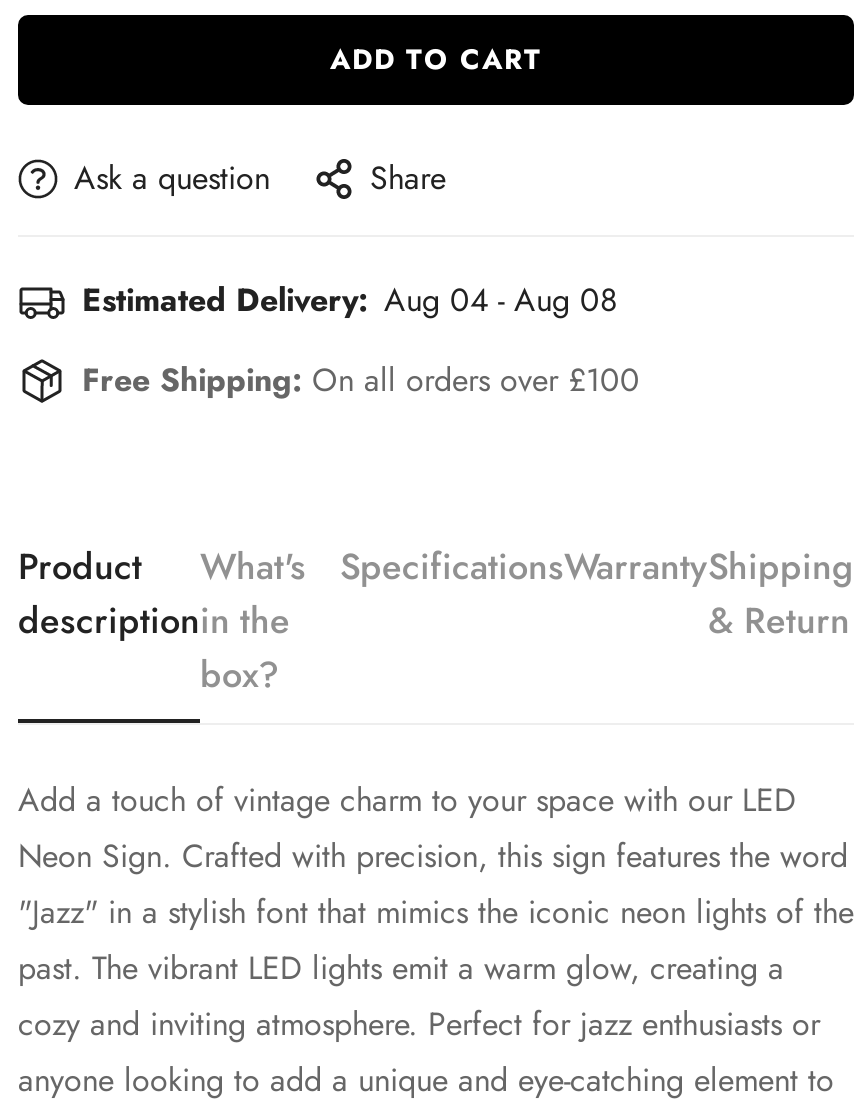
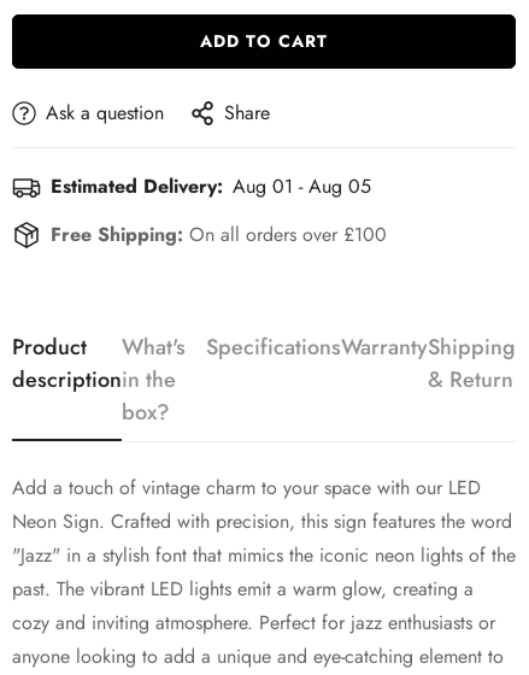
- Estimated Delivery: Aug 04 - Aug 08
+ Estimated Delivery: Aug 01 - Aug 05
